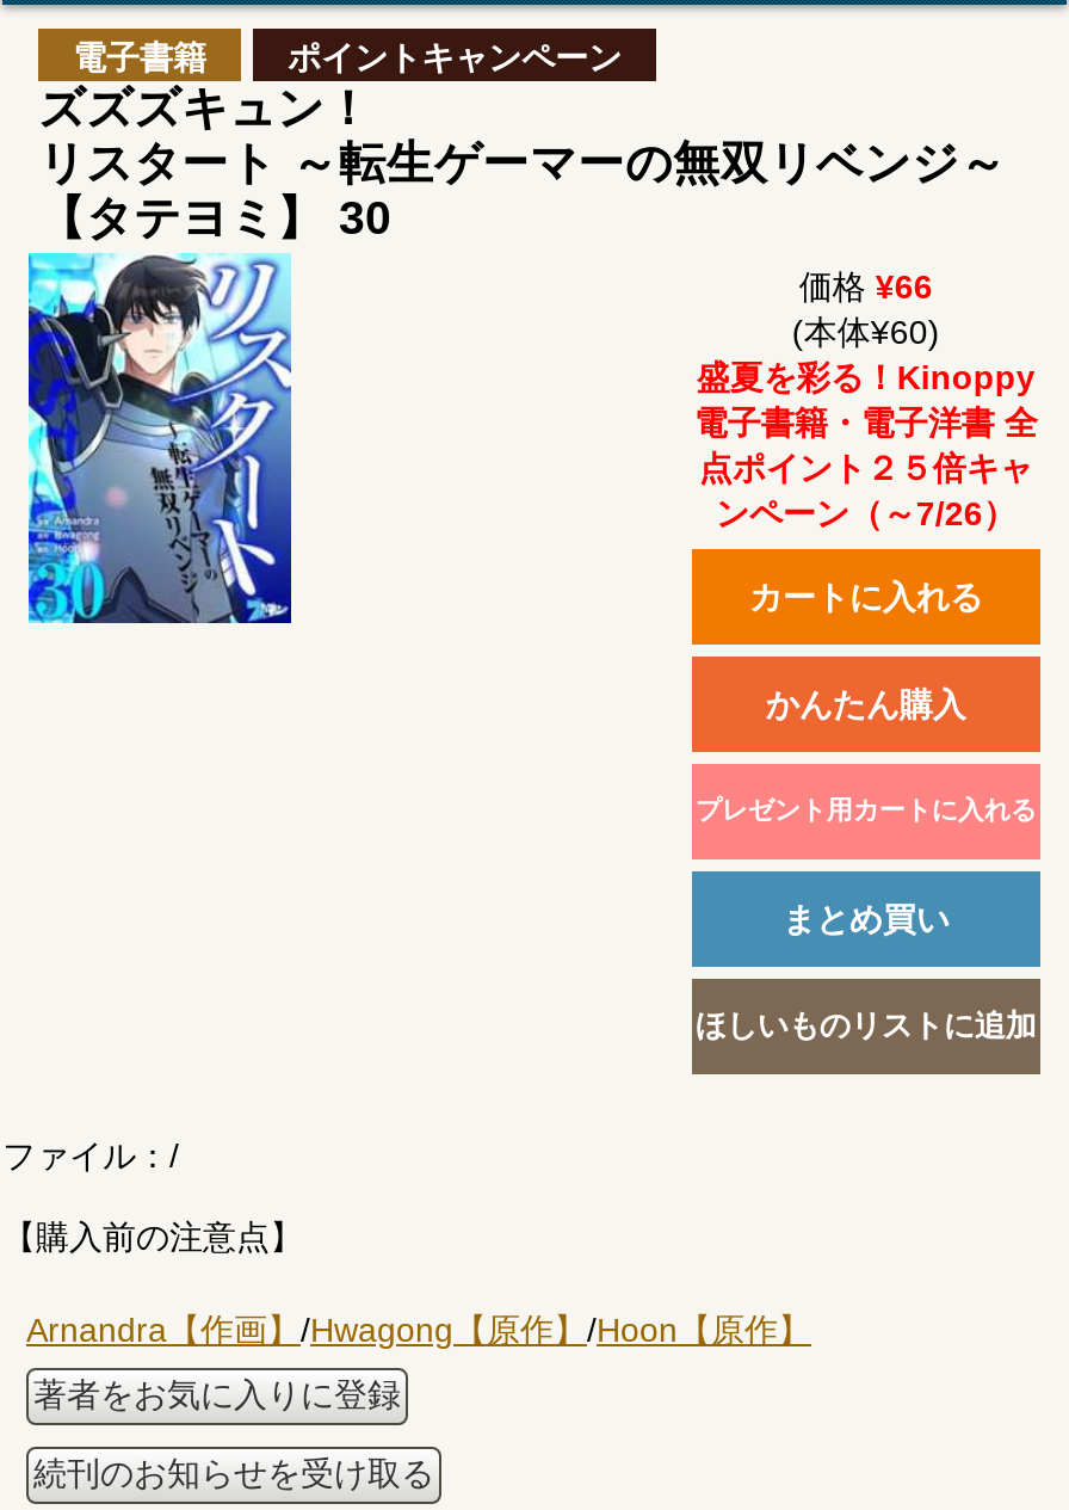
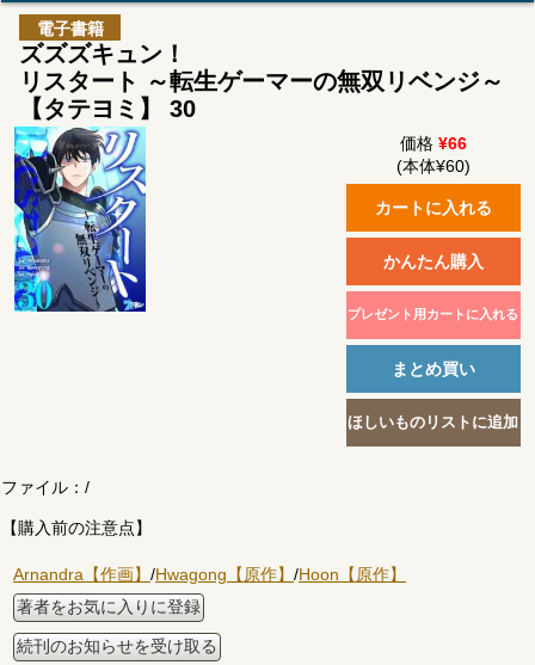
- ポイントキャンペーン

- 盛夏を彩る！Kinoppy
- 電子書籍・電子洋書 全
- 点ポイント２５倍キャ
- ンペーン（～7/26）
